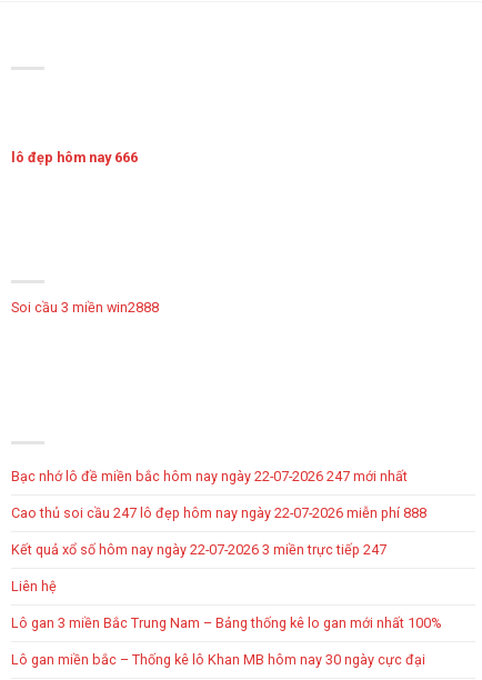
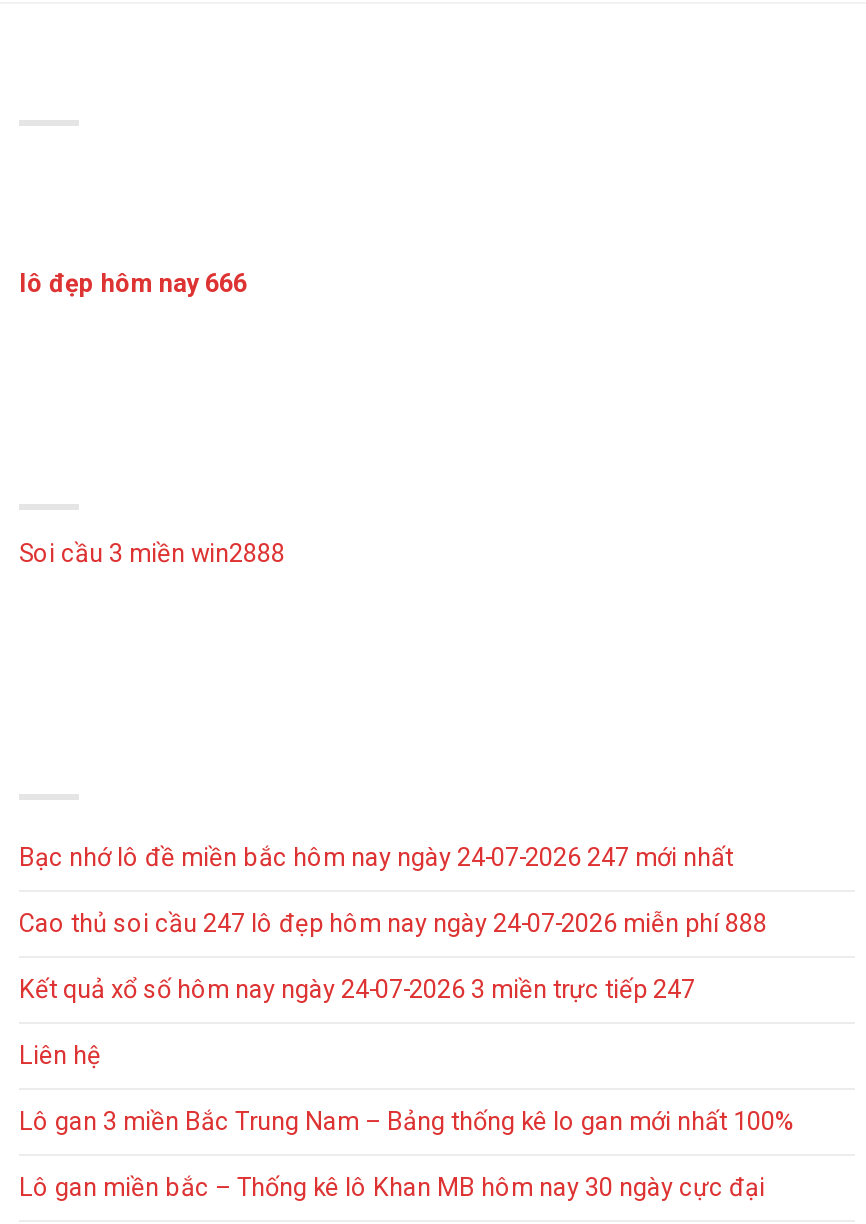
- Bạc nhớ lô đề miền bắc hôm nay ngày 22-07-2026 247 mới nhất
+ Bạc nhớ lô đề miền bắc hôm nay ngày 24-07-2026 247 mới nhất

- Cao thủ soi cầu 247 lô đẹp hôm nay ngày 22-07-2026 miễn phí 888
+ Cao thủ soi cầu 247 lô đẹp hôm nay ngày 24-07-2026 miễn phí 888

- Kết quả xổ số hôm nay ngày 22-07-2026 3 miền trực tiếp 247
+ Kết quả xổ số hôm nay ngày 24-07-2026 3 miền trực tiếp 247
